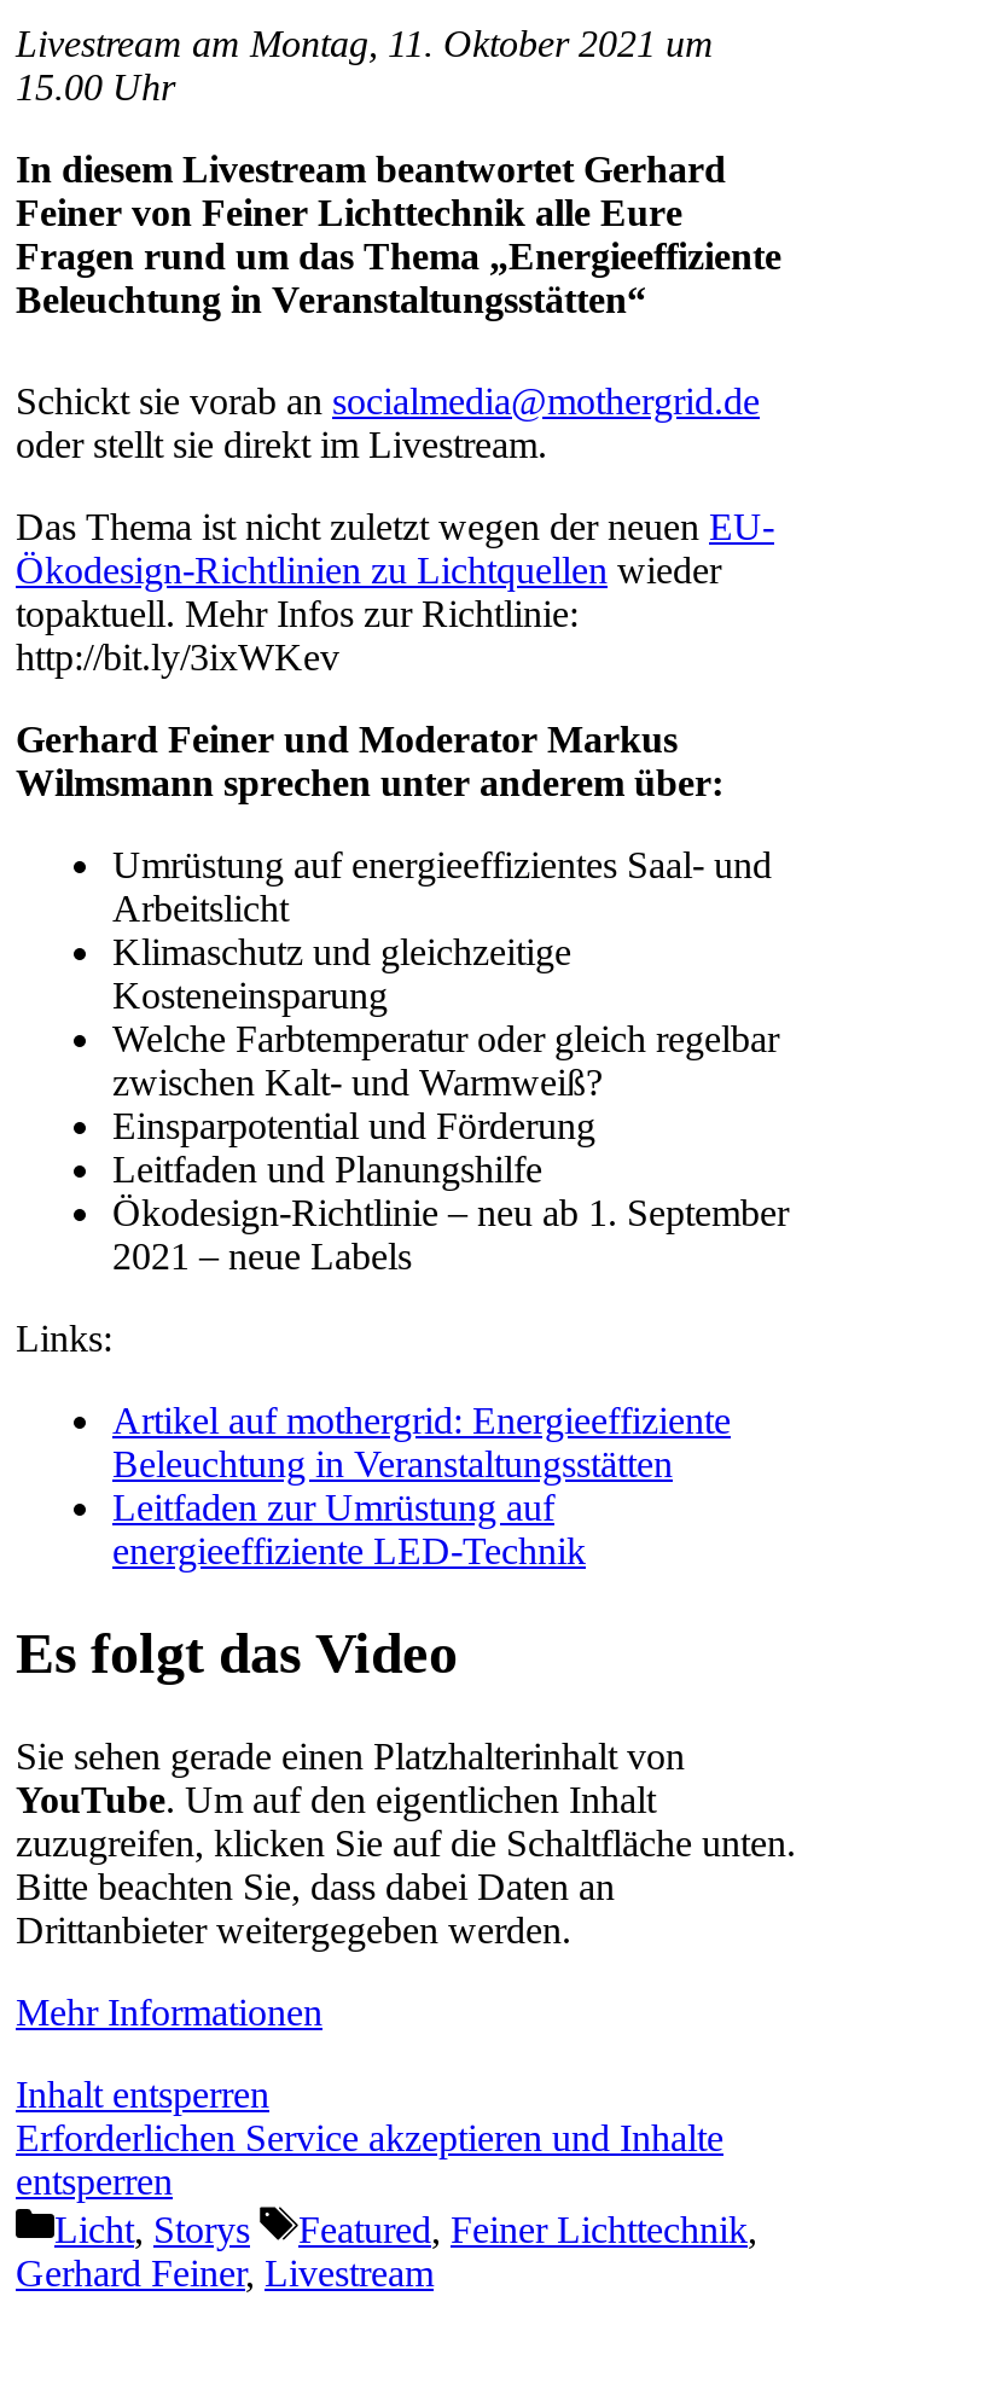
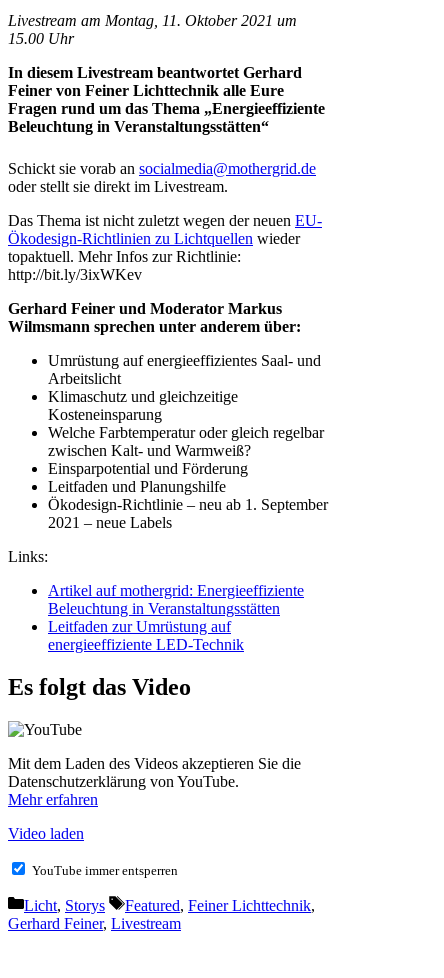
- Sie sehen gerade einen Platzhalterinhalt von
- YouTube. Um auf den eigentlichen Inhalt
- zuzugreifen, klicken Sie auf die Schaltfläche unten.
- Bitte beachten Sie, dass dabei Daten an
- Drittanbieter weitergegeben werden.
+ Mit dem Laden des Videos akzeptieren Sie die
+ Datenschutzerklärung von YouTube.
+ Mehr erfahren

- Mehr Informationen
+ Video laden

- Inhalt entsperren
- Erforderlichen Service akzeptieren und Inhalte
- entsperren
+ YouTube immer entsperren
